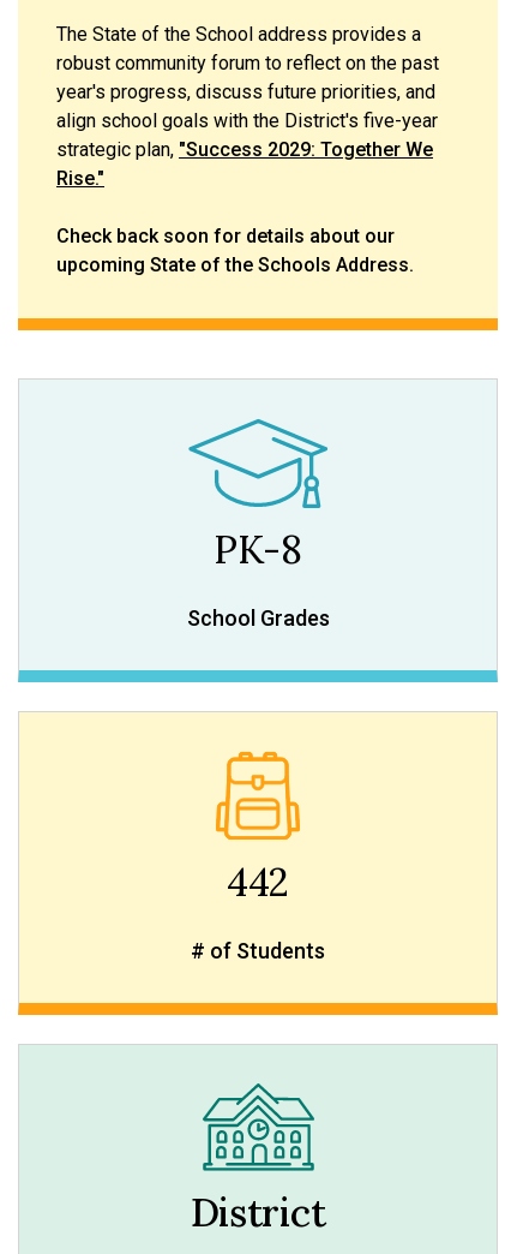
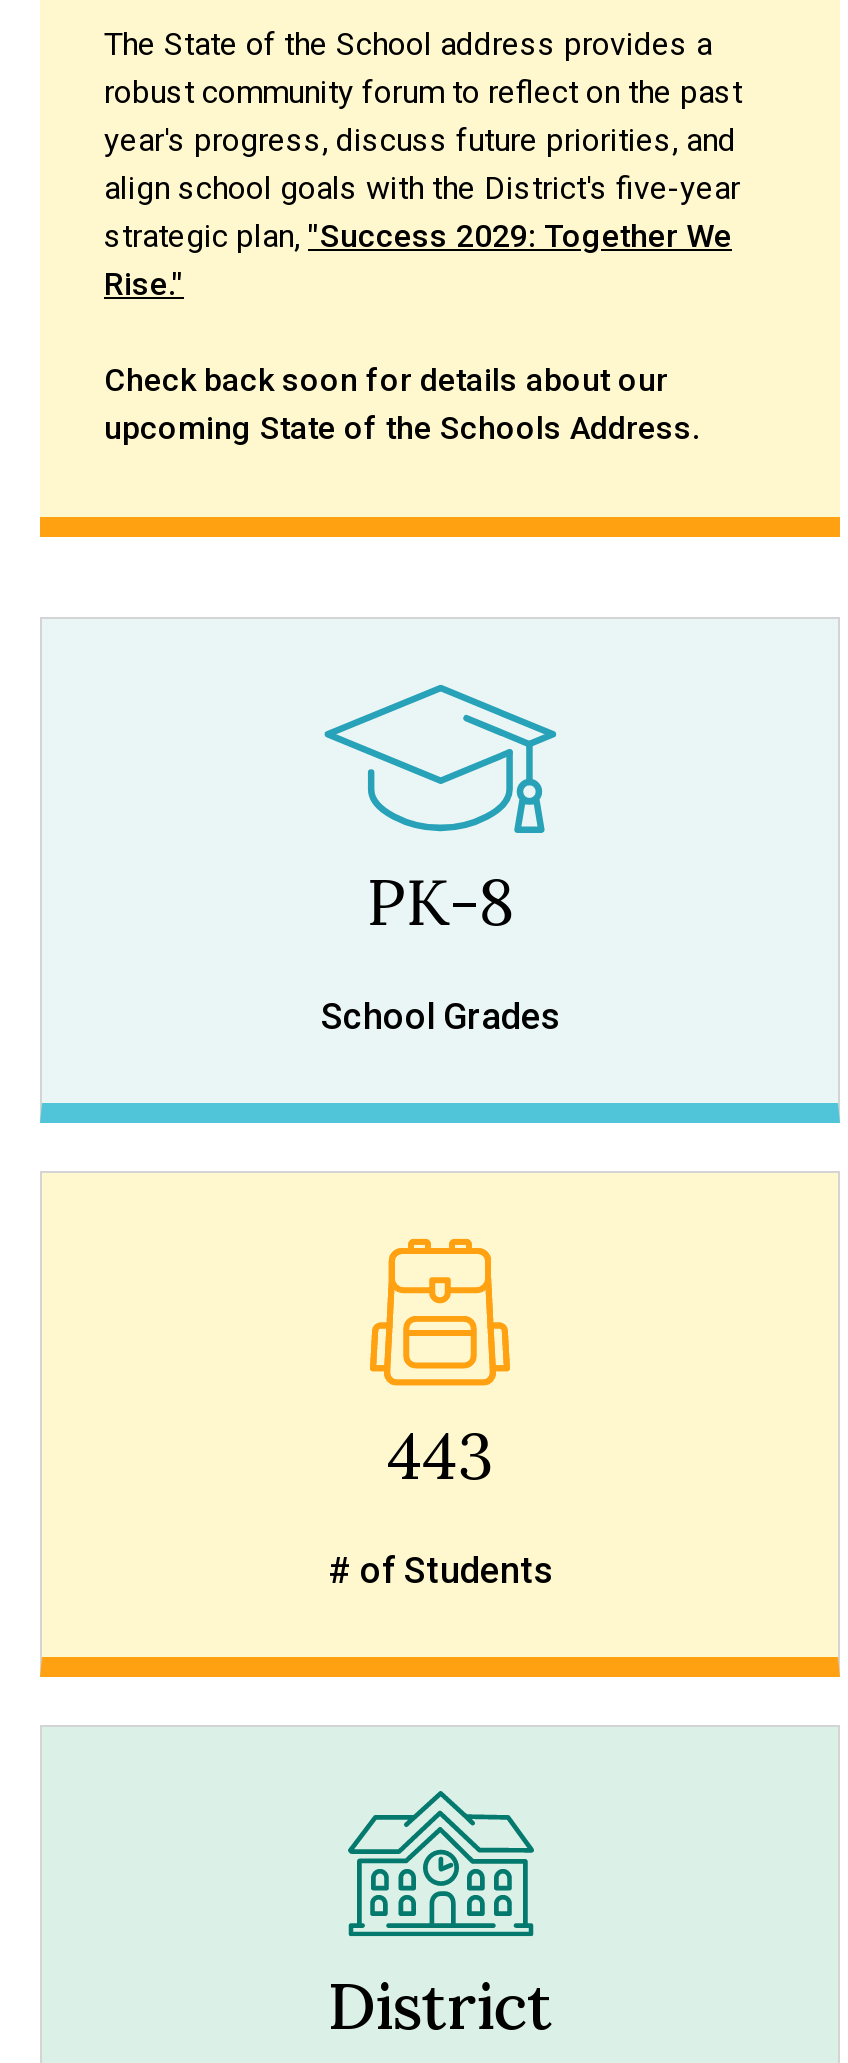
- 442
+ 443
